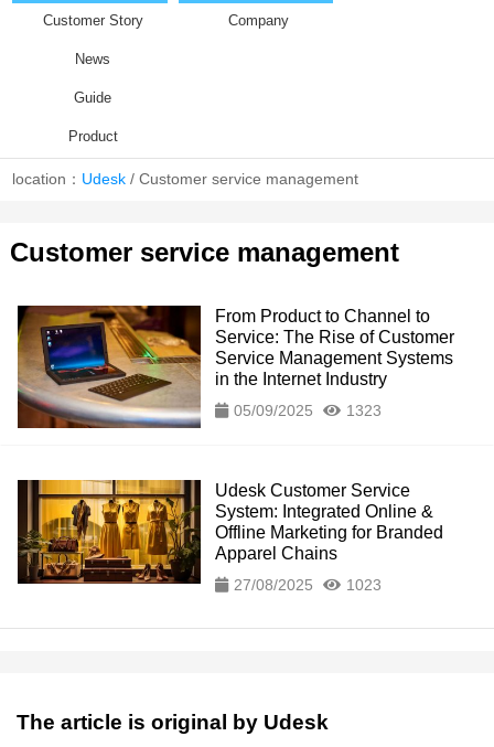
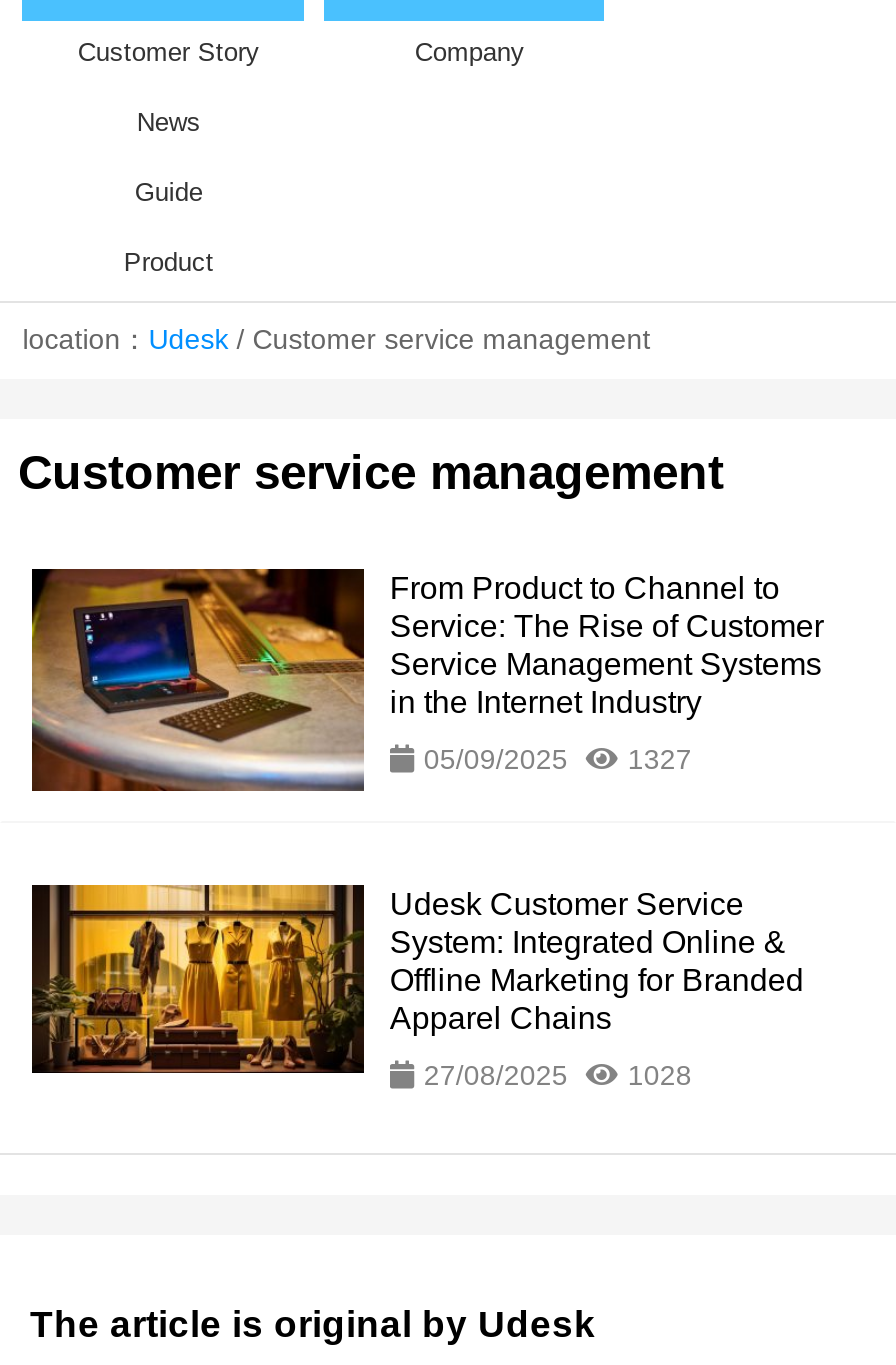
- 05/09/2025 1323
+ 05/09/2025 1327

- 27/08/2025 1023
+ 27/08/2025 1028
